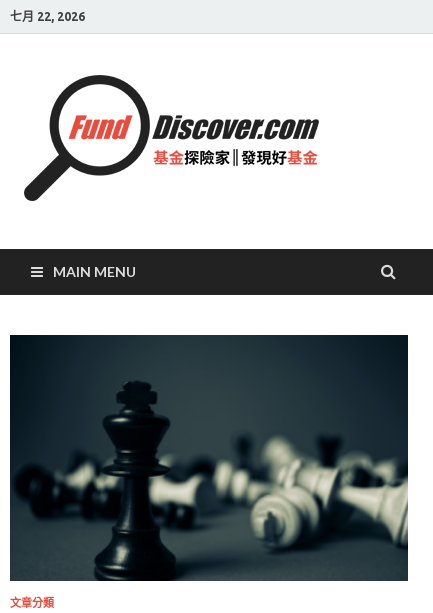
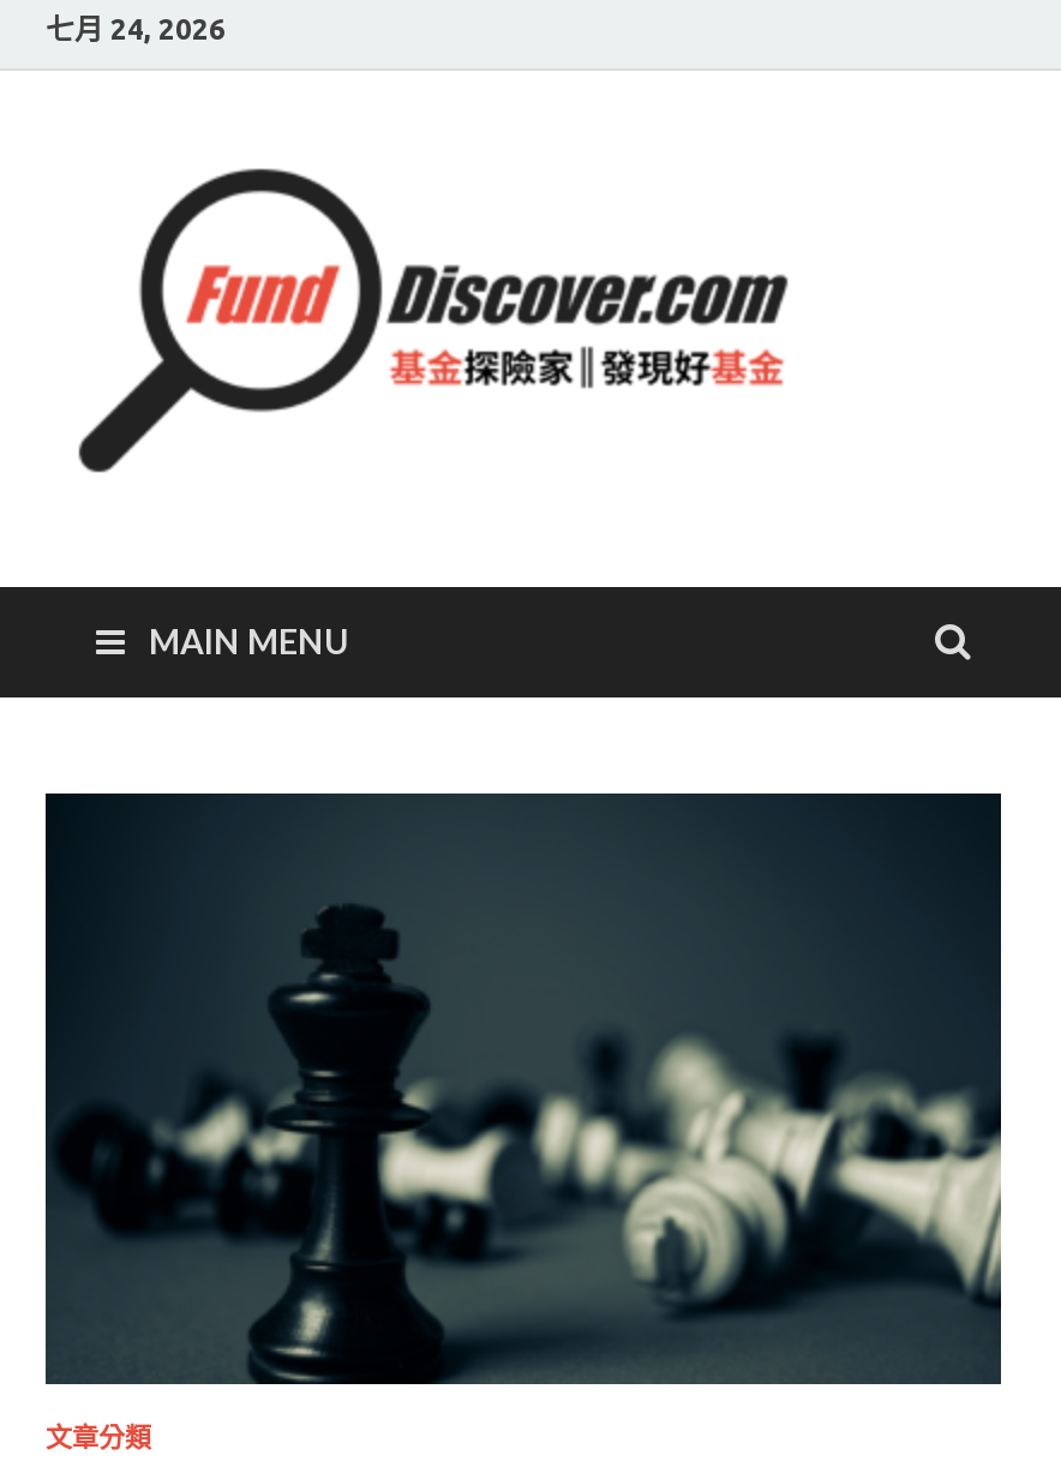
- 七月 22, 2026
+ 七月 24, 2026
